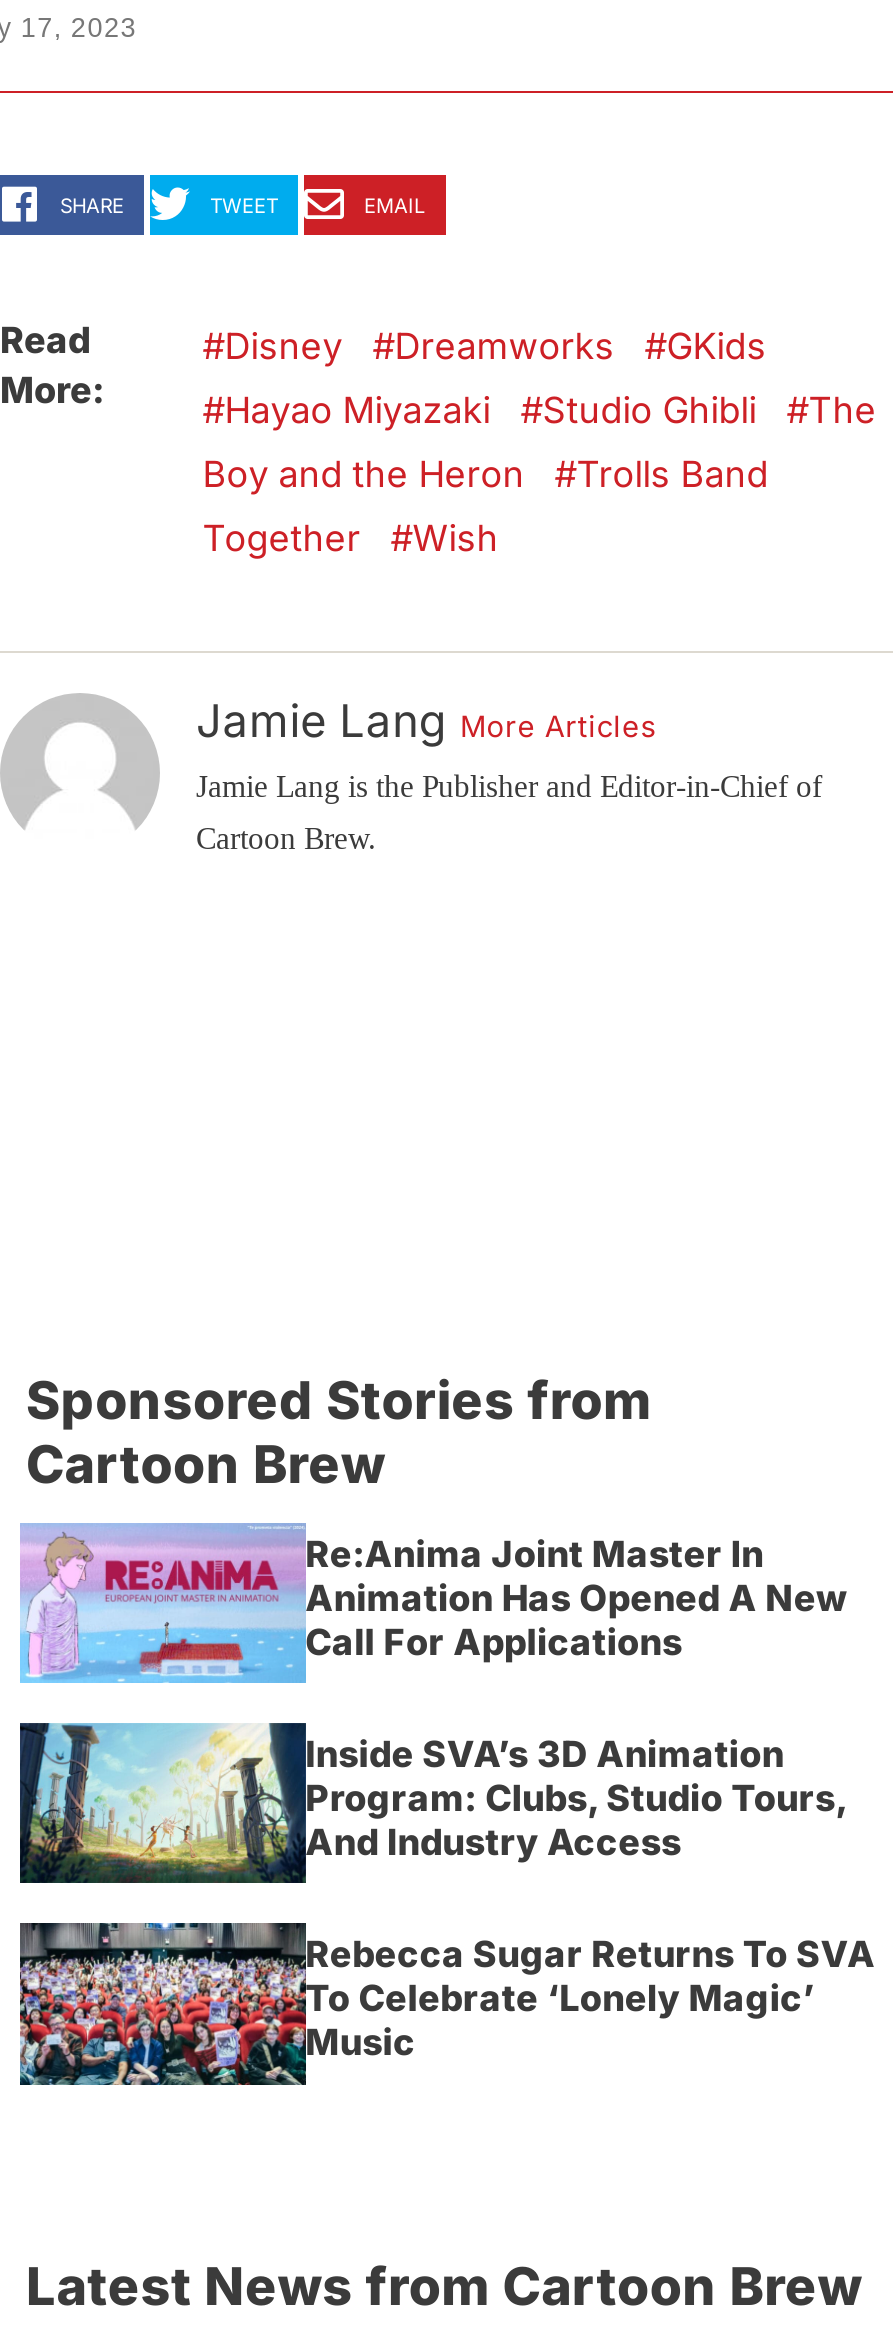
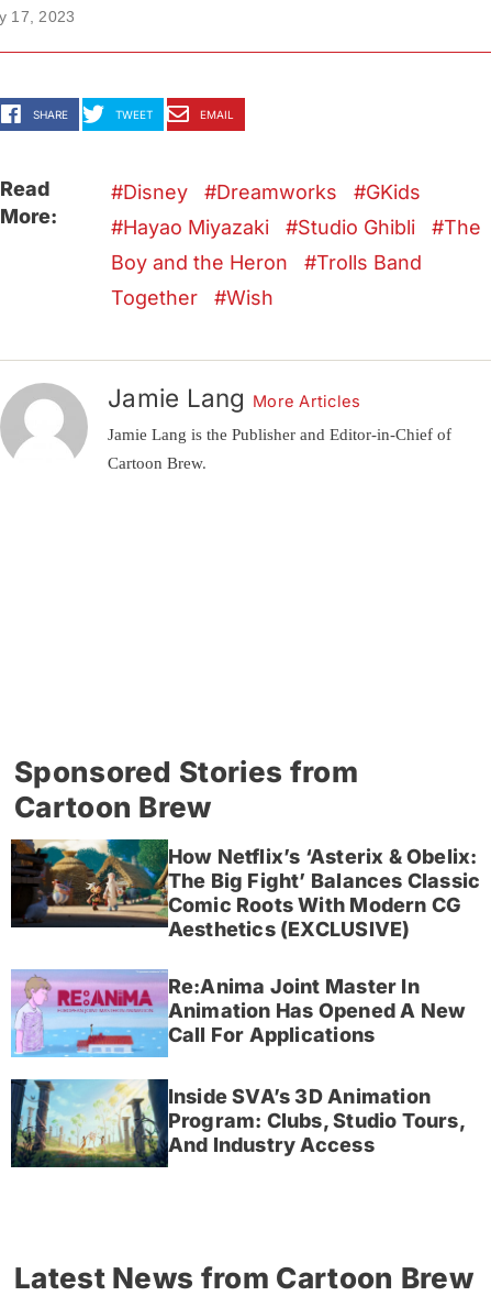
+ [image]
+ How Netflix’s ‘Asterix & Obelix:
+ The Big Fight’ Balances Classic
+ Comic Roots With Modern CG
+ Aesthetics (EXCLUSIVE)

moved down: [image] | Re:Anima Joint Master In | Animation Has Opened A New | Call For Applications | Inside SVA’s 3D Animation | Program: Clubs, Studio Tours, | And Industry Access

- [image]
- Rebecca Sugar Returns To SVA
- To Celebrate ‘Lonely Magic’
- Music
